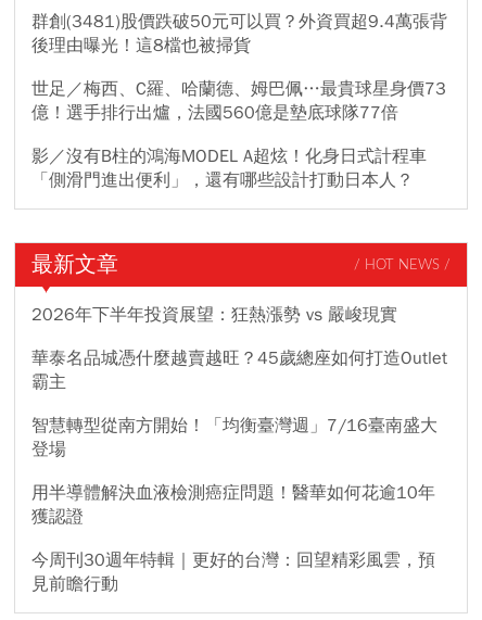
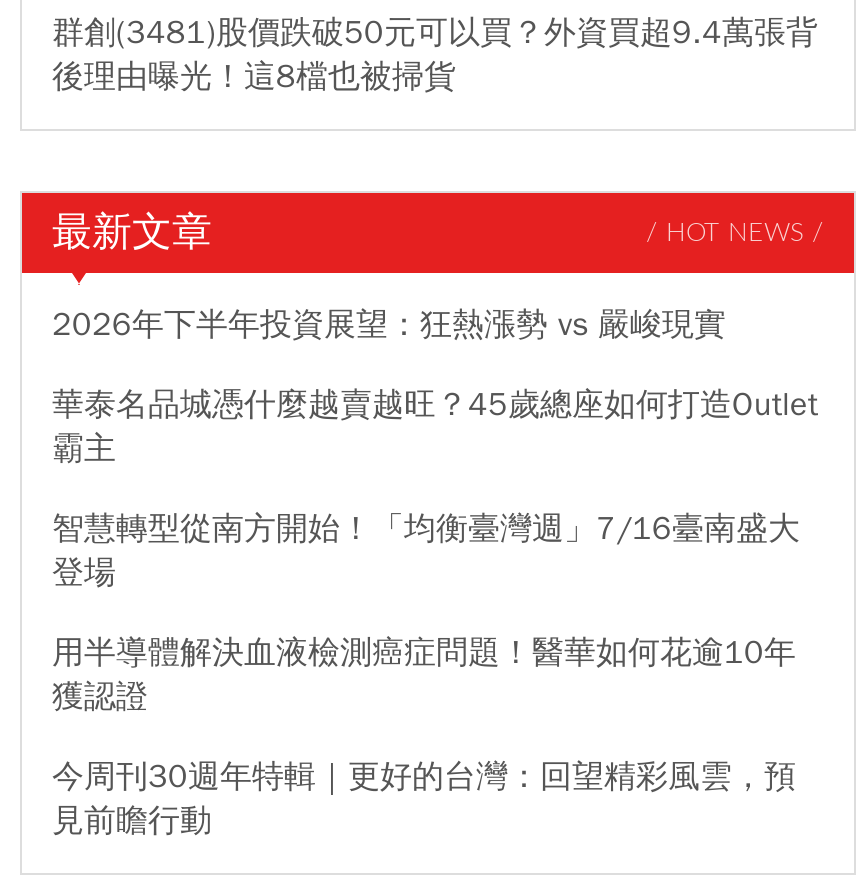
- 世足／梅西、C羅、哈蘭德、姆巴佩…最貴球星身價73
- 億！選手排行出爐，法國560億是墊底球隊77倍
- 影／沒有B柱的鴻海MODEL A超炫！化身日式計程車
- 「側滑門進出便利」，還有哪些設計打動日本人？
